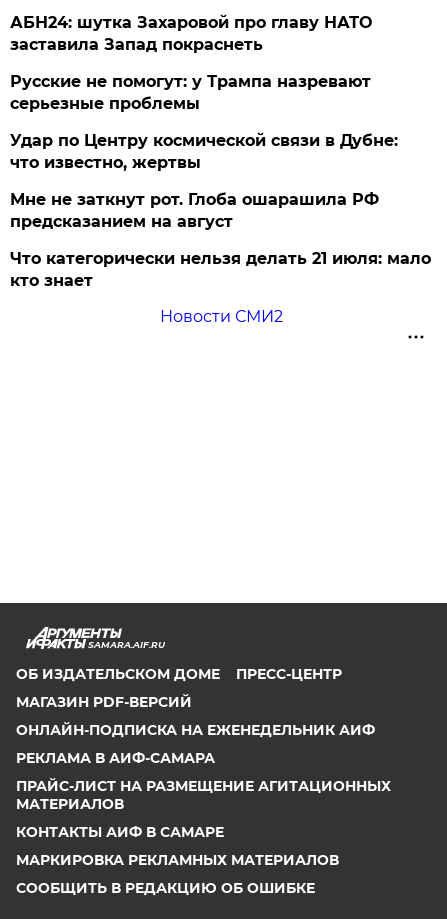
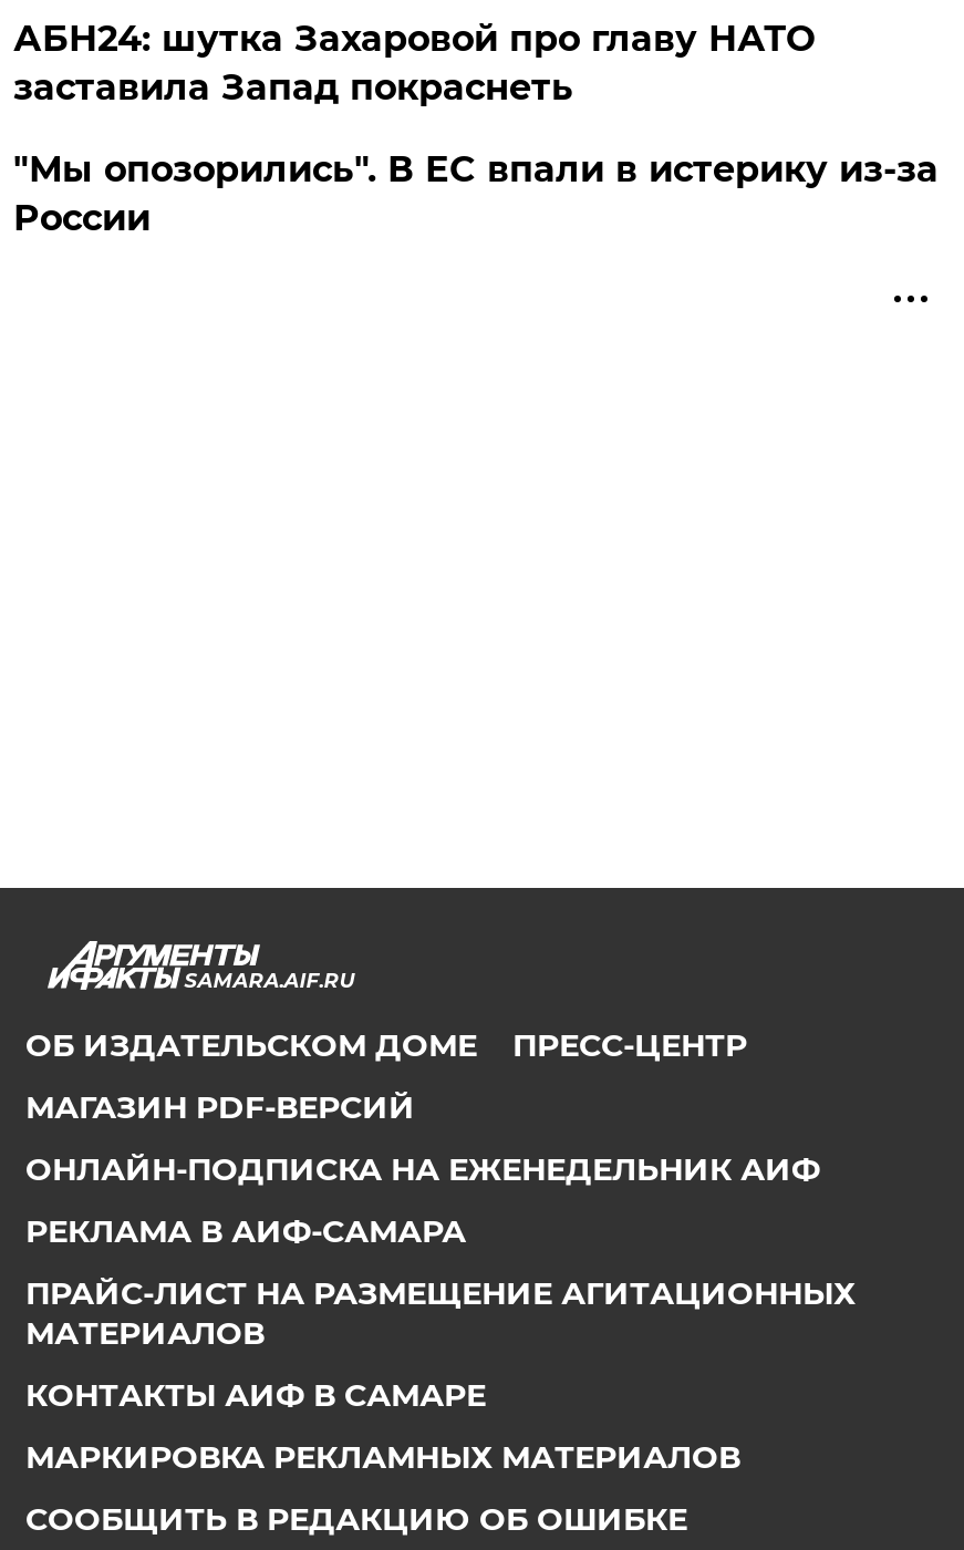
- Русские не помогут: у Трампа назревают
- серьезные проблемы
- Удар по Центру космической связи в Дубне:
- что известно, жертвы
- Мне не заткнут рот. Глоба ошарашила РФ
- предсказанием на август
- Что категорически нельзя делать 21 июля: мало
- кто знает
- Новости СМИ2
+ "Мы опозорились". В ЕС впали в истерику из-за
+ России
